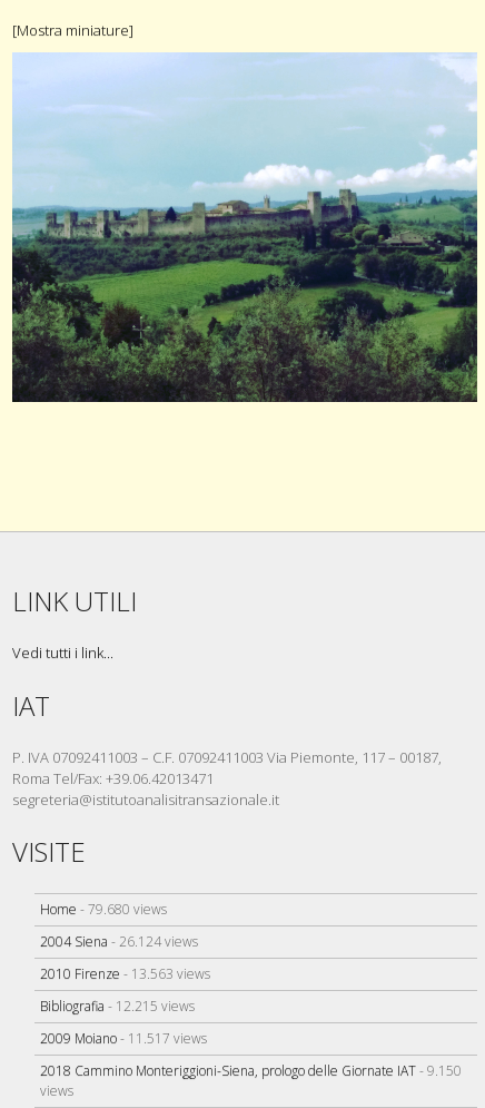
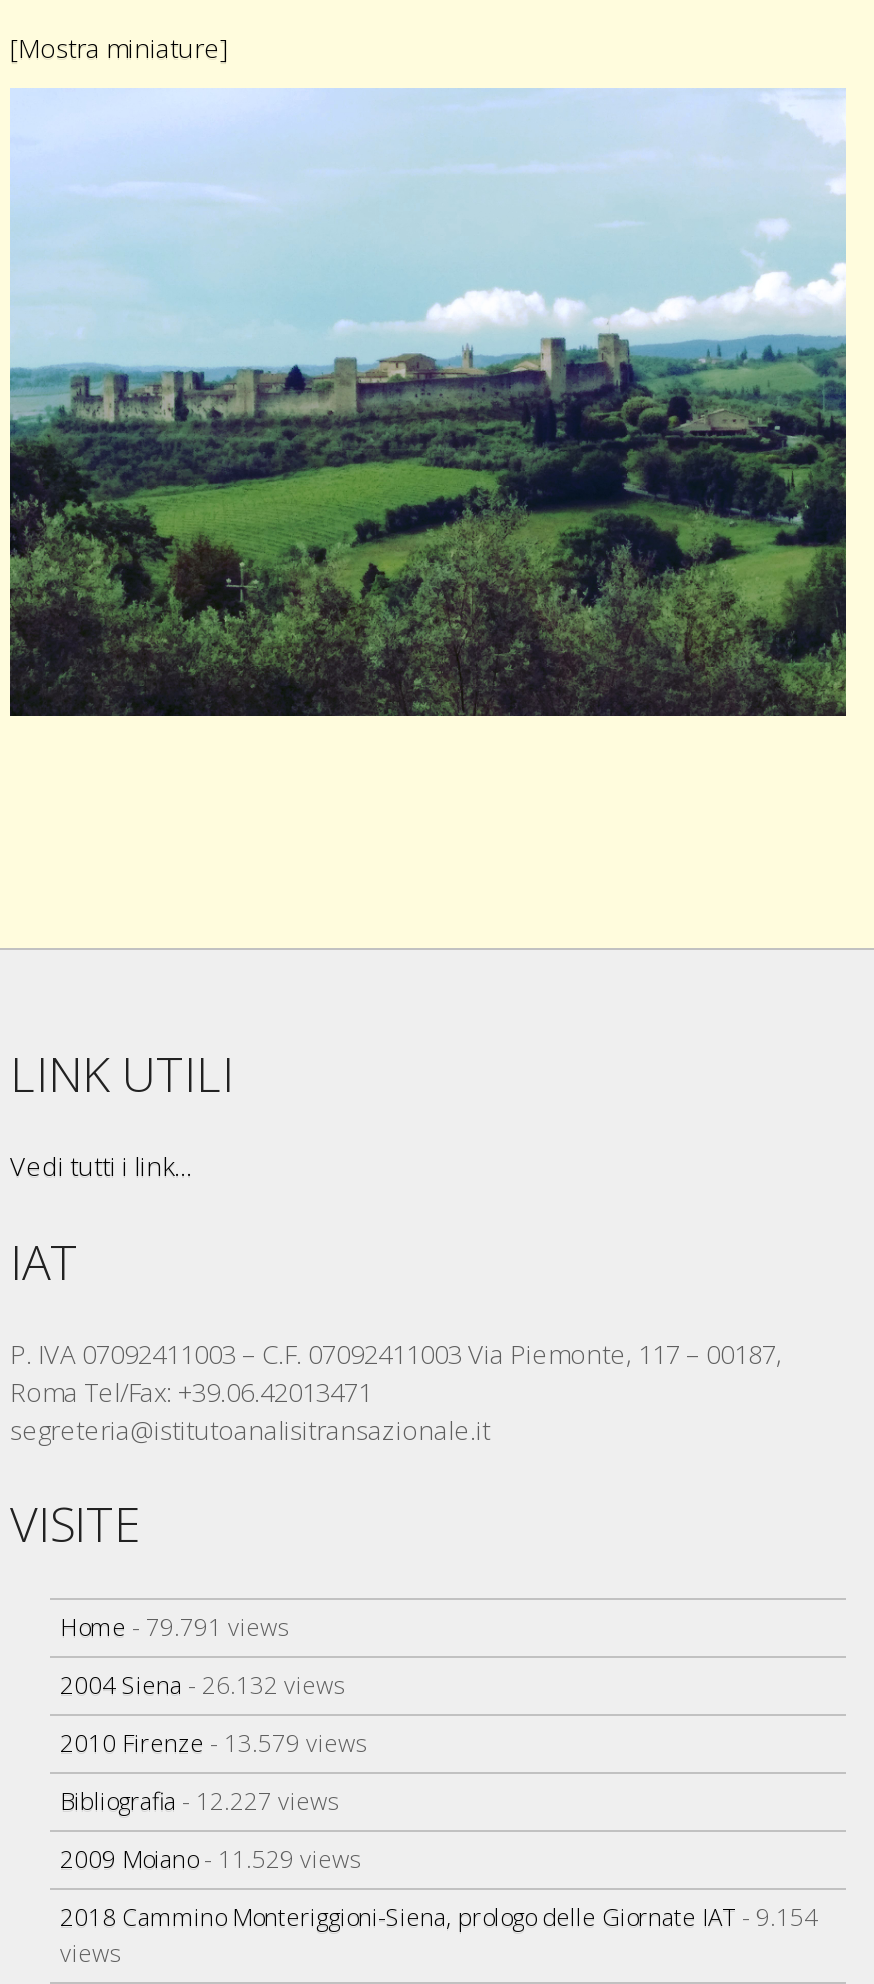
- Home - 79.680 views
+ Home - 79.791 views

- 2004 Siena - 26.124 views
+ 2004 Siena - 26.132 views

- 2010 Firenze - 13.563 views
+ 2010 Firenze - 13.579 views

- Bibliografia - 12.215 views
+ Bibliografia - 12.227 views

- 2009 Moiano - 11.517 views
+ 2009 Moiano - 11.529 views

- 2018 Cammino Monteriggioni-Siena, prologo delle Giornate IAT - 9.150
+ 2018 Cammino Monteriggioni-Siena, prologo delle Giornate IAT - 9.154
